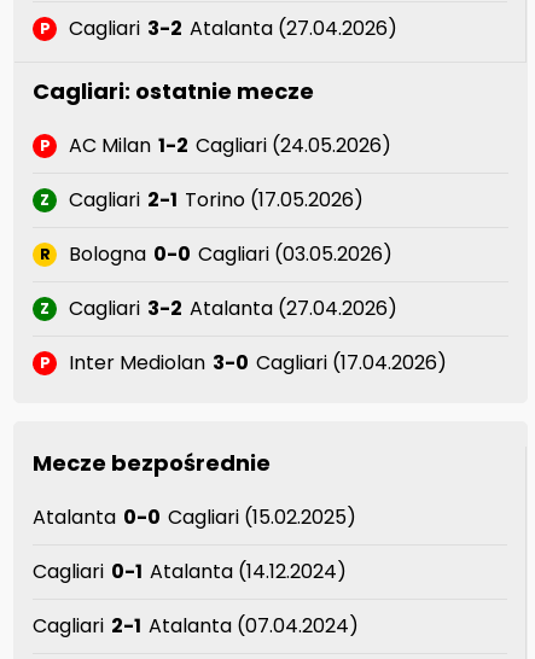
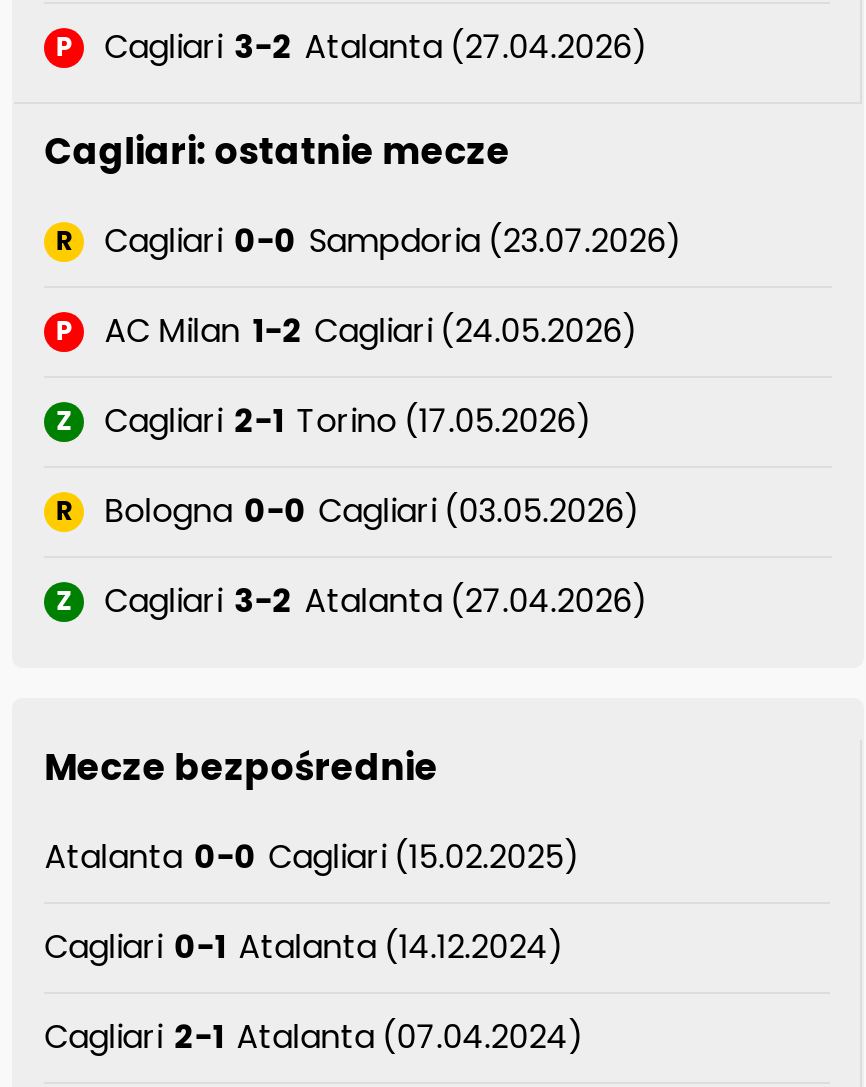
+ R
+ Cagliari 0-0 Sampdoria (23.07.2026)

moved down: P | AC Milan 1-2 Cagliari (24.05.2026) | Z | Cagliari 2-1 Torino (17.05.2026) | R | Bologna 0-0 Cagliari (03.05.2026) | Z | Cagliari 3-2 Atalanta (27.04.2026)

- P
- Inter Mediolan 3-0 Cagliari (17.04.2026)
